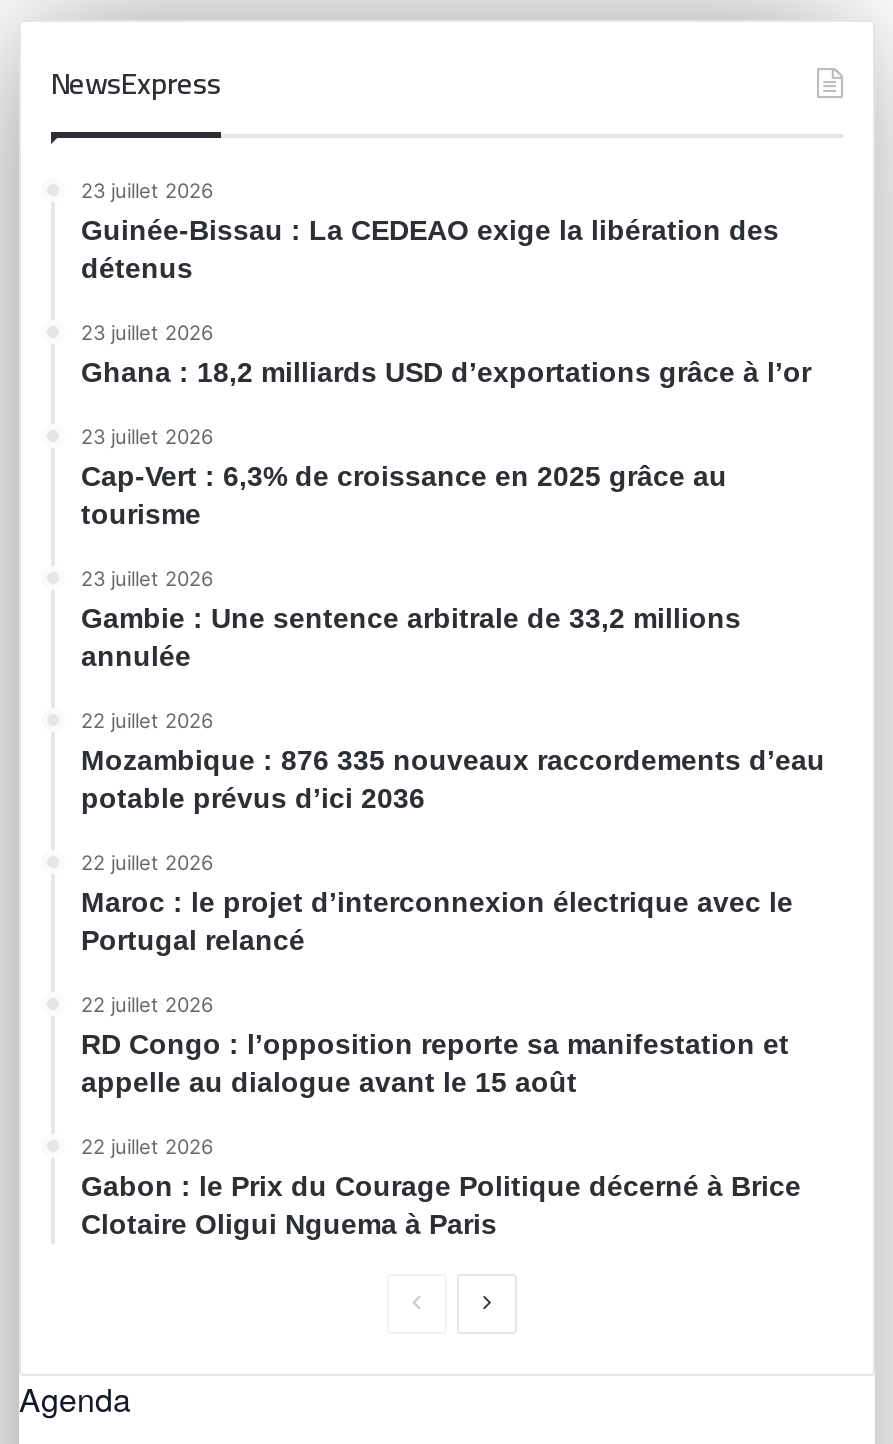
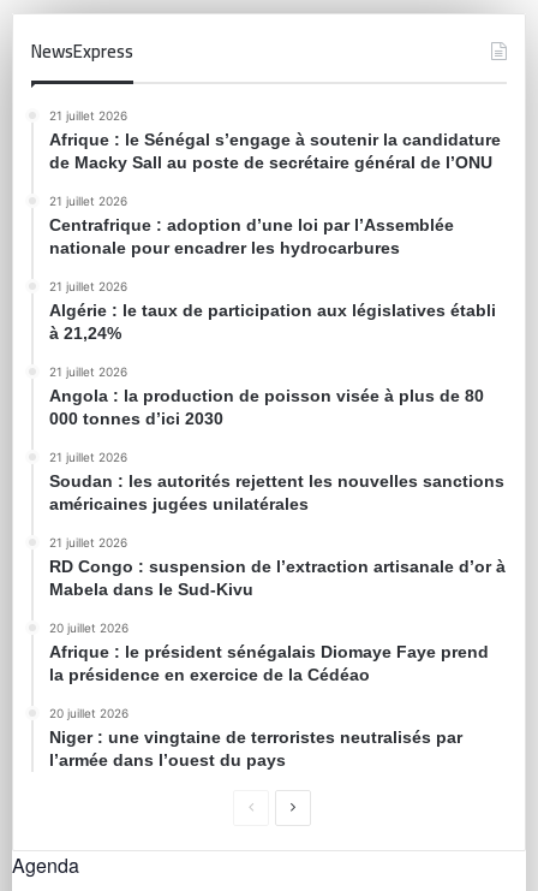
- 23 juillet 2026
- Guinée-Bissau : La CEDEAO exige la libération des
- détenus
+ 21 juillet 2026
+ Afrique : le Sénégal s’engage à soutenir la candidature
+ de Macky Sall au poste de secrétaire général de l’ONU

- 23 juillet 2026
- Ghana : 18,2 milliards USD d’exportations grâce à l’or
+ 21 juillet 2026
+ Centrafrique : adoption d’une loi par l’Assemblée
+ nationale pour encadrer les hydrocarbures

- 23 juillet 2026
- Cap-Vert : 6,3% de croissance en 2025 grâce au
- tourisme
+ 21 juillet 2026
+ Algérie : le taux de participation aux législatives établi
+ à 21,24%

- 23 juillet 2026
- Gambie : Une sentence arbitrale de 33,2 millions
- annulée
+ 21 juillet 2026
+ Angola : la production de poisson visée à plus de 80
+ 000 tonnes d’ici 2030

- 22 juillet 2026
- Mozambique : 876 335 nouveaux raccordements d’eau
- potable prévus d’ici 2036
+ 21 juillet 2026
+ Soudan : les autorités rejettent les nouvelles sanctions
+ américaines jugées unilatérales

- 22 juillet 2026
- Maroc : le projet d’interconnexion électrique avec le
- Portugal relancé
+ 21 juillet 2026
+ RD Congo : suspension de l’extraction artisanale d’or à
+ Mabela dans le Sud-Kivu

- 22 juillet 2026
- RD Congo : l’opposition reporte sa manifestation et
- appelle au dialogue avant le 15 août
+ 20 juillet 2026
+ Afrique : le président sénégalais Diomaye Faye prend
+ la présidence en exercice de la Cédéao

- 22 juillet 2026
- Gabon : le Prix du Courage Politique décerné à Brice
- Clotaire Oligui Nguema à Paris
+ 20 juillet 2026
+ Niger : une vingtaine de terroristes neutralisés par
+ l’armée dans l’ouest du pays
